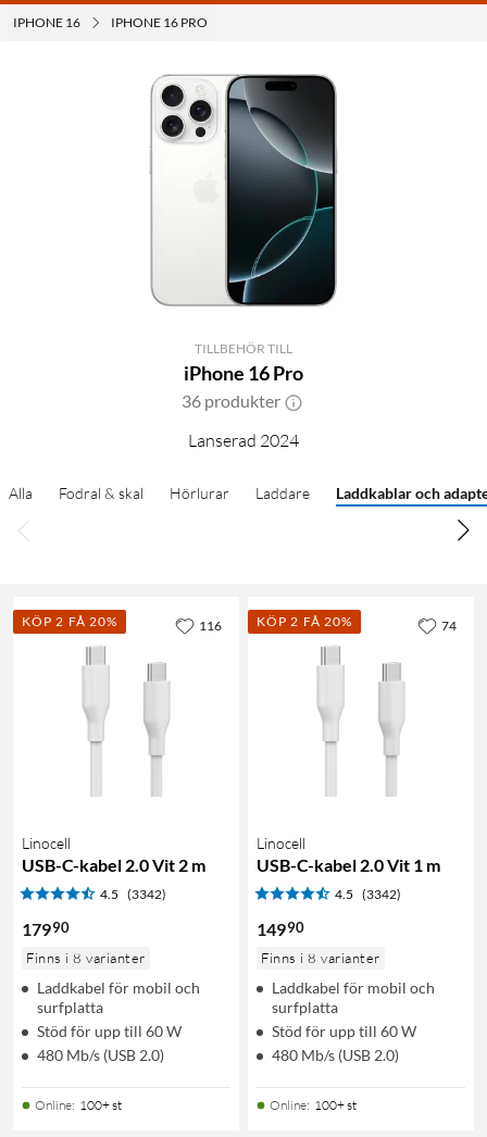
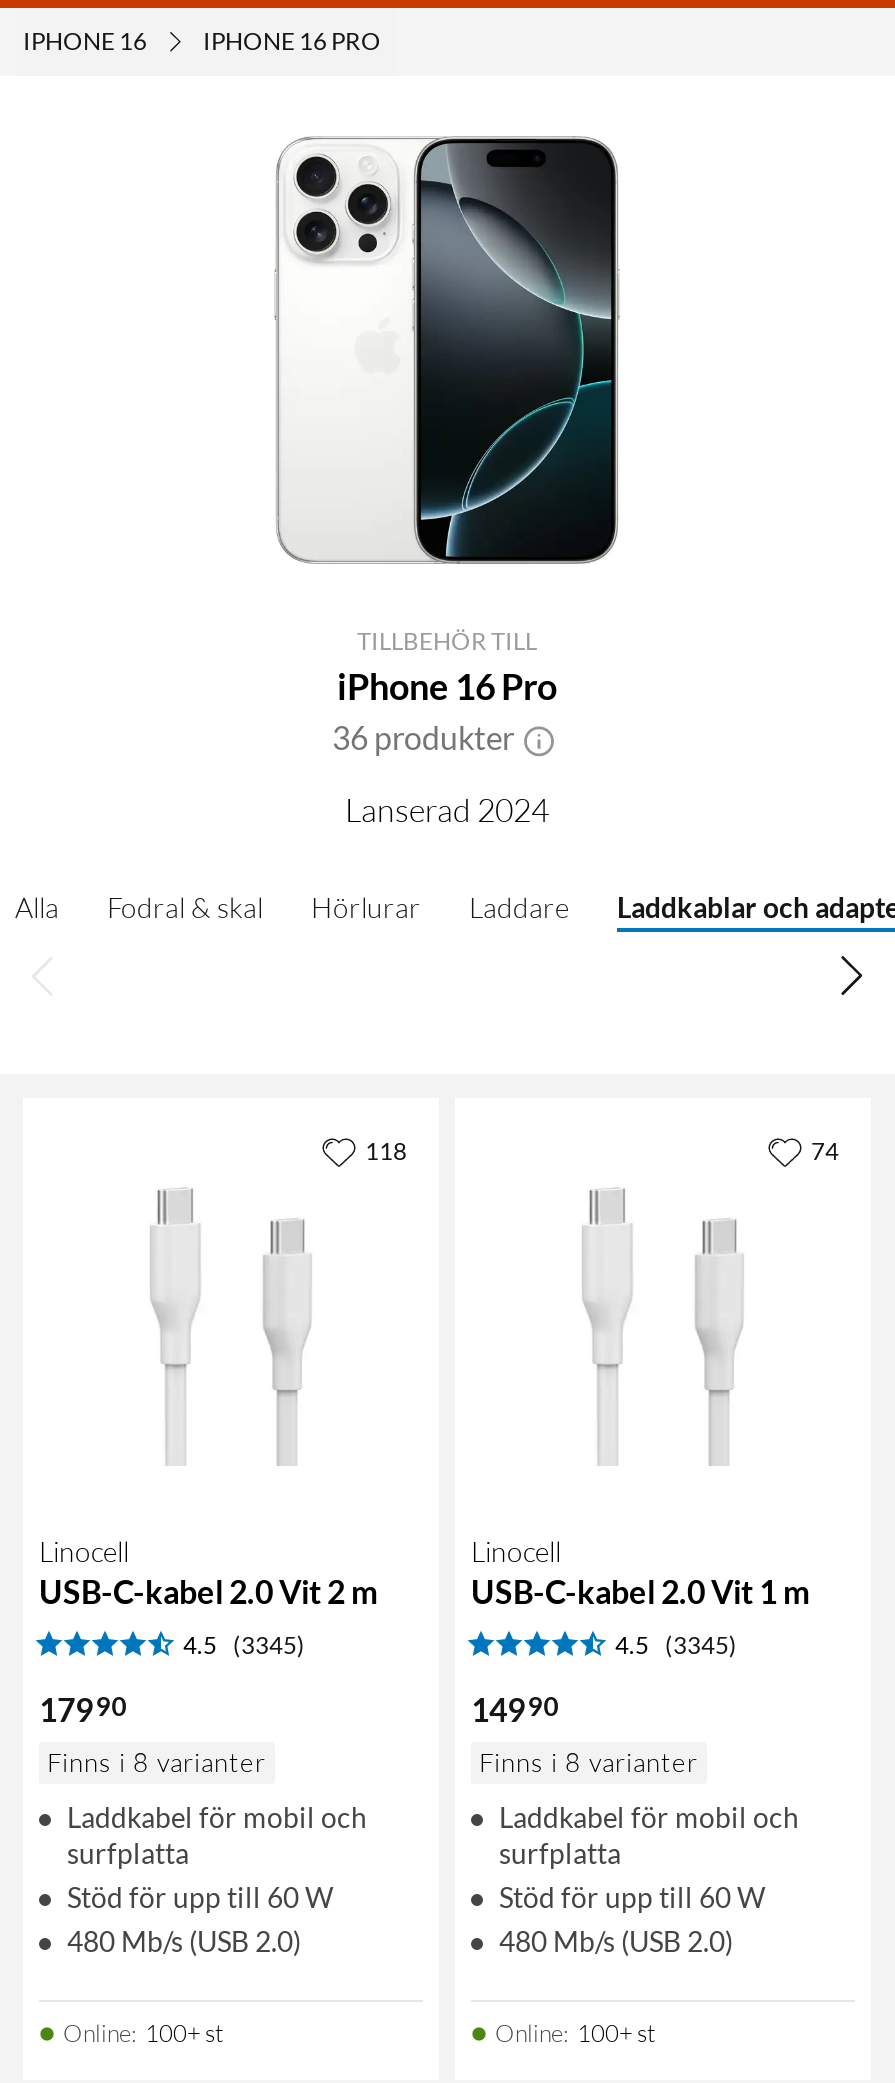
- KÖP 2 FÅ 20%

- 116
- KÖP 2 FÅ 20%
+ 118

- 4.5 (3342)
+ 4.5 (3345)

- 4.5 (3342)
+ 4.5 (3345)
